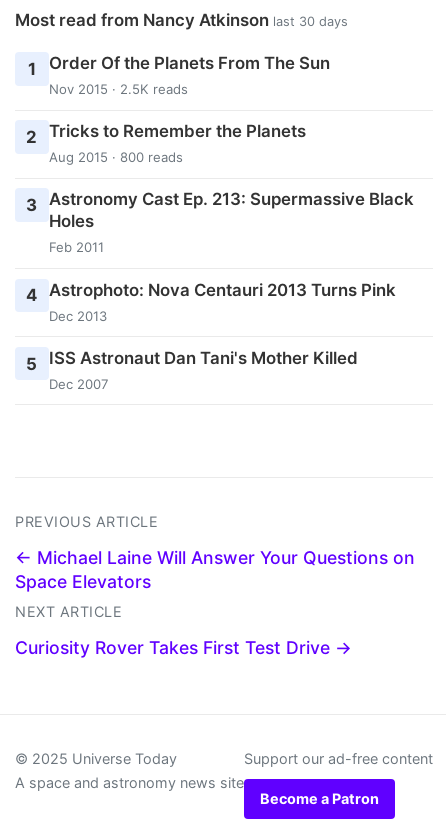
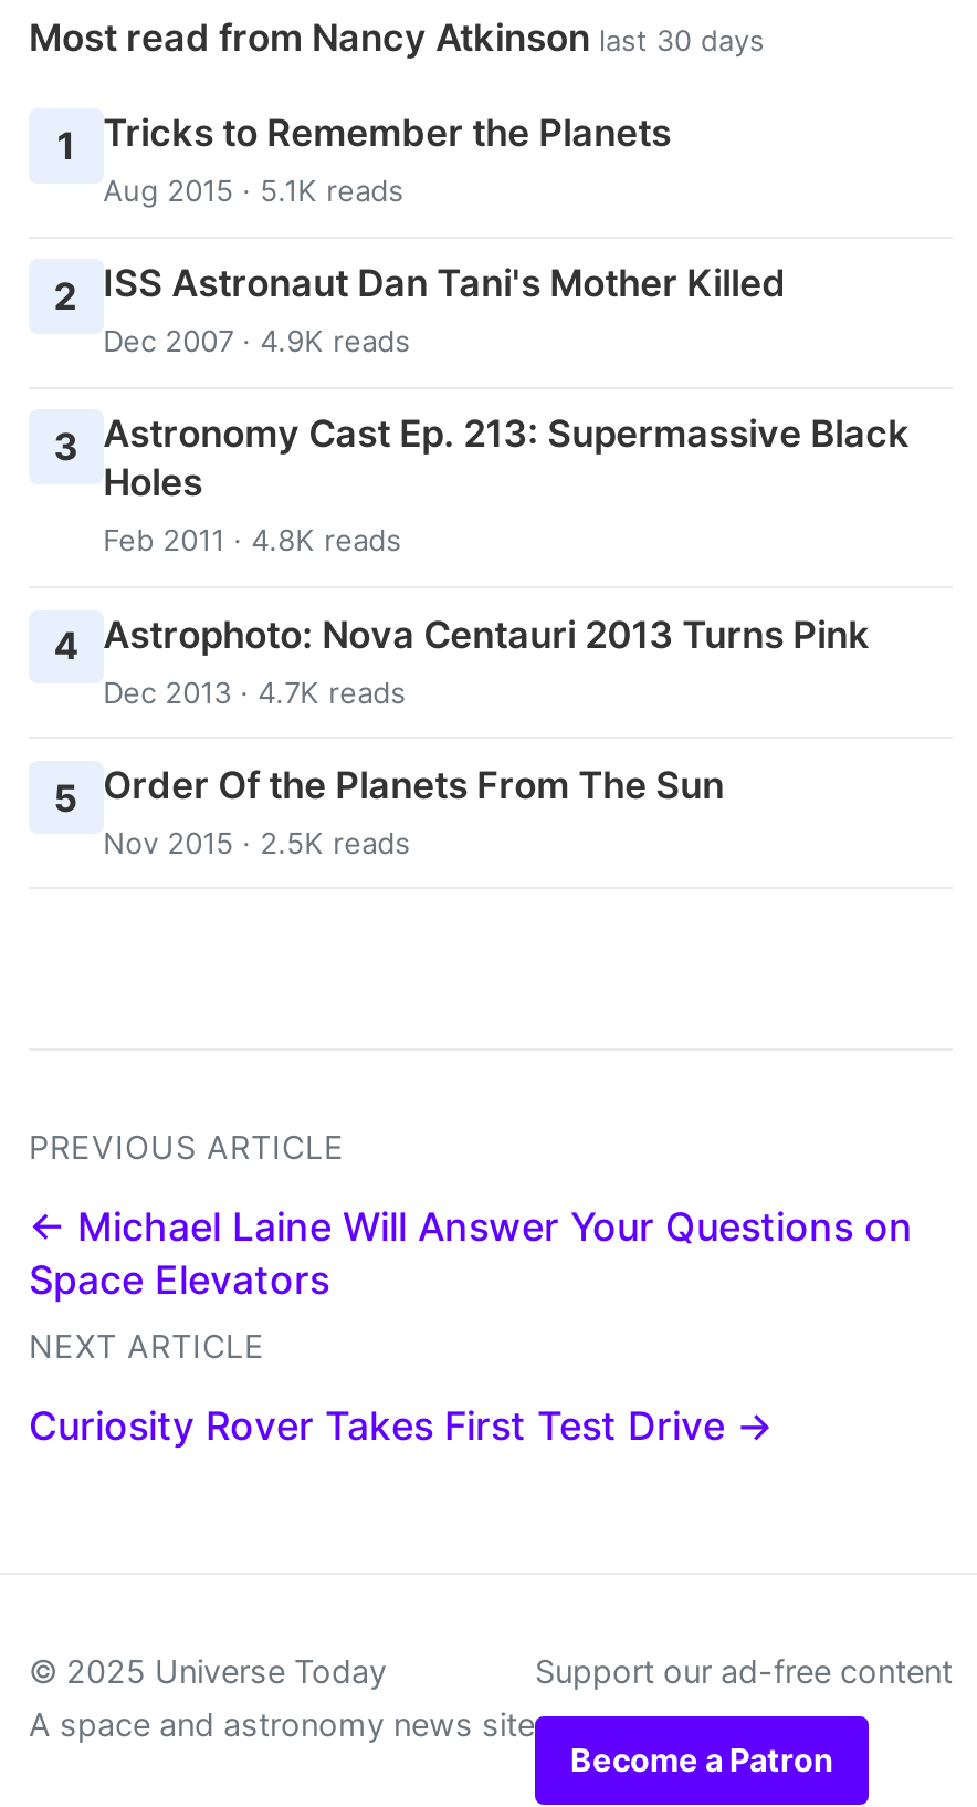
- Order Of the Planets From The Sun
- Nov 2015 · 2.5K reads
+ Tricks to Remember the Planets
+ Aug 2015 · 5.1K reads

- 2 Tricks to Remember the Planets
- Aug 2015 · 800 reads
+ 2 ISS Astronaut Dan Tani's Mother Killed
+ Dec 2007 · 4.9K reads

- Feb 2011
+ Feb 2011 · 4.8K reads

- Dec 2013
+ Dec 2013 · 4.7K reads

- 5 ISS Astronaut Dan Tani's Mother Killed
- Dec 2007
+ 5 Order Of the Planets From The Sun
+ Nov 2015 · 2.5K reads
